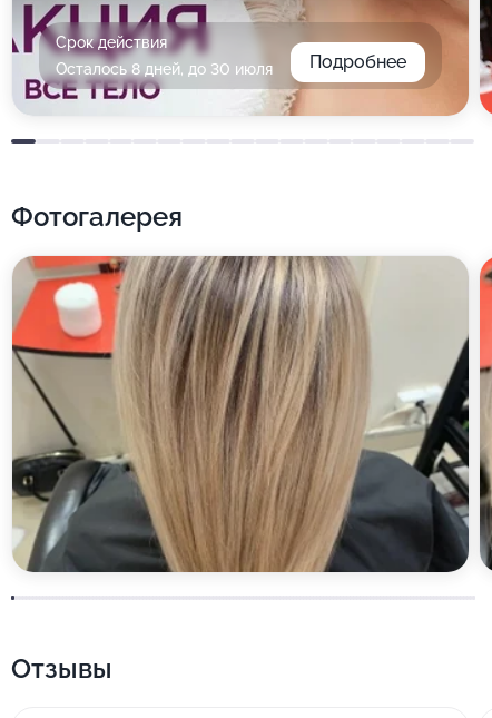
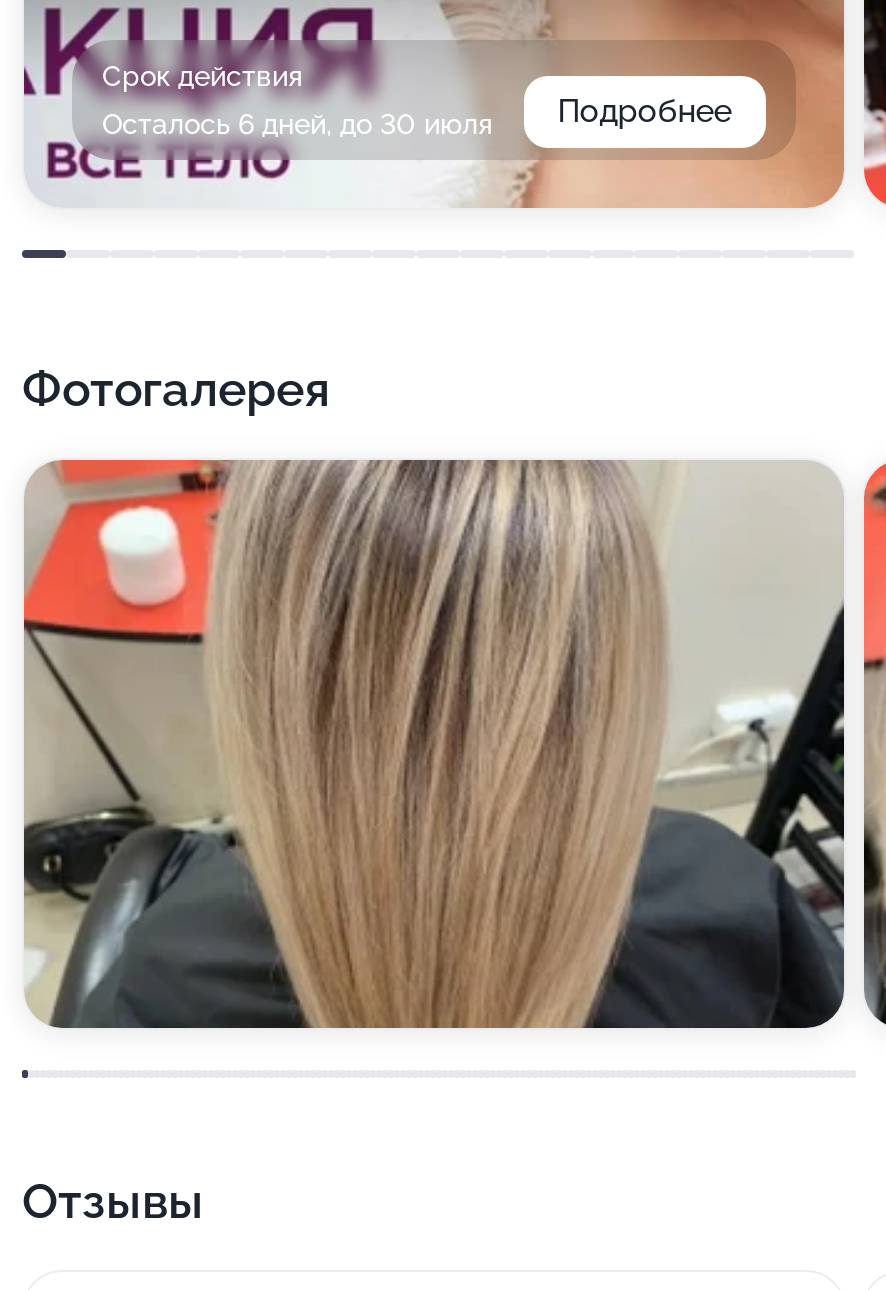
- Осталось 8 дней, до 30 июля
+ Осталось 6 дней, до 30 июля
